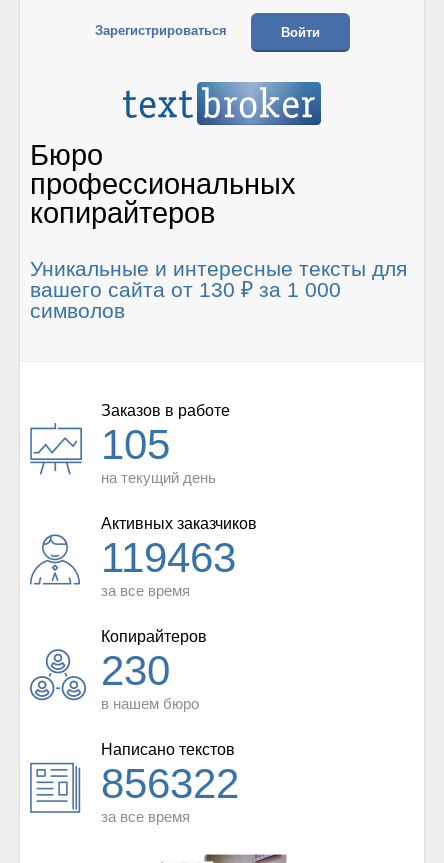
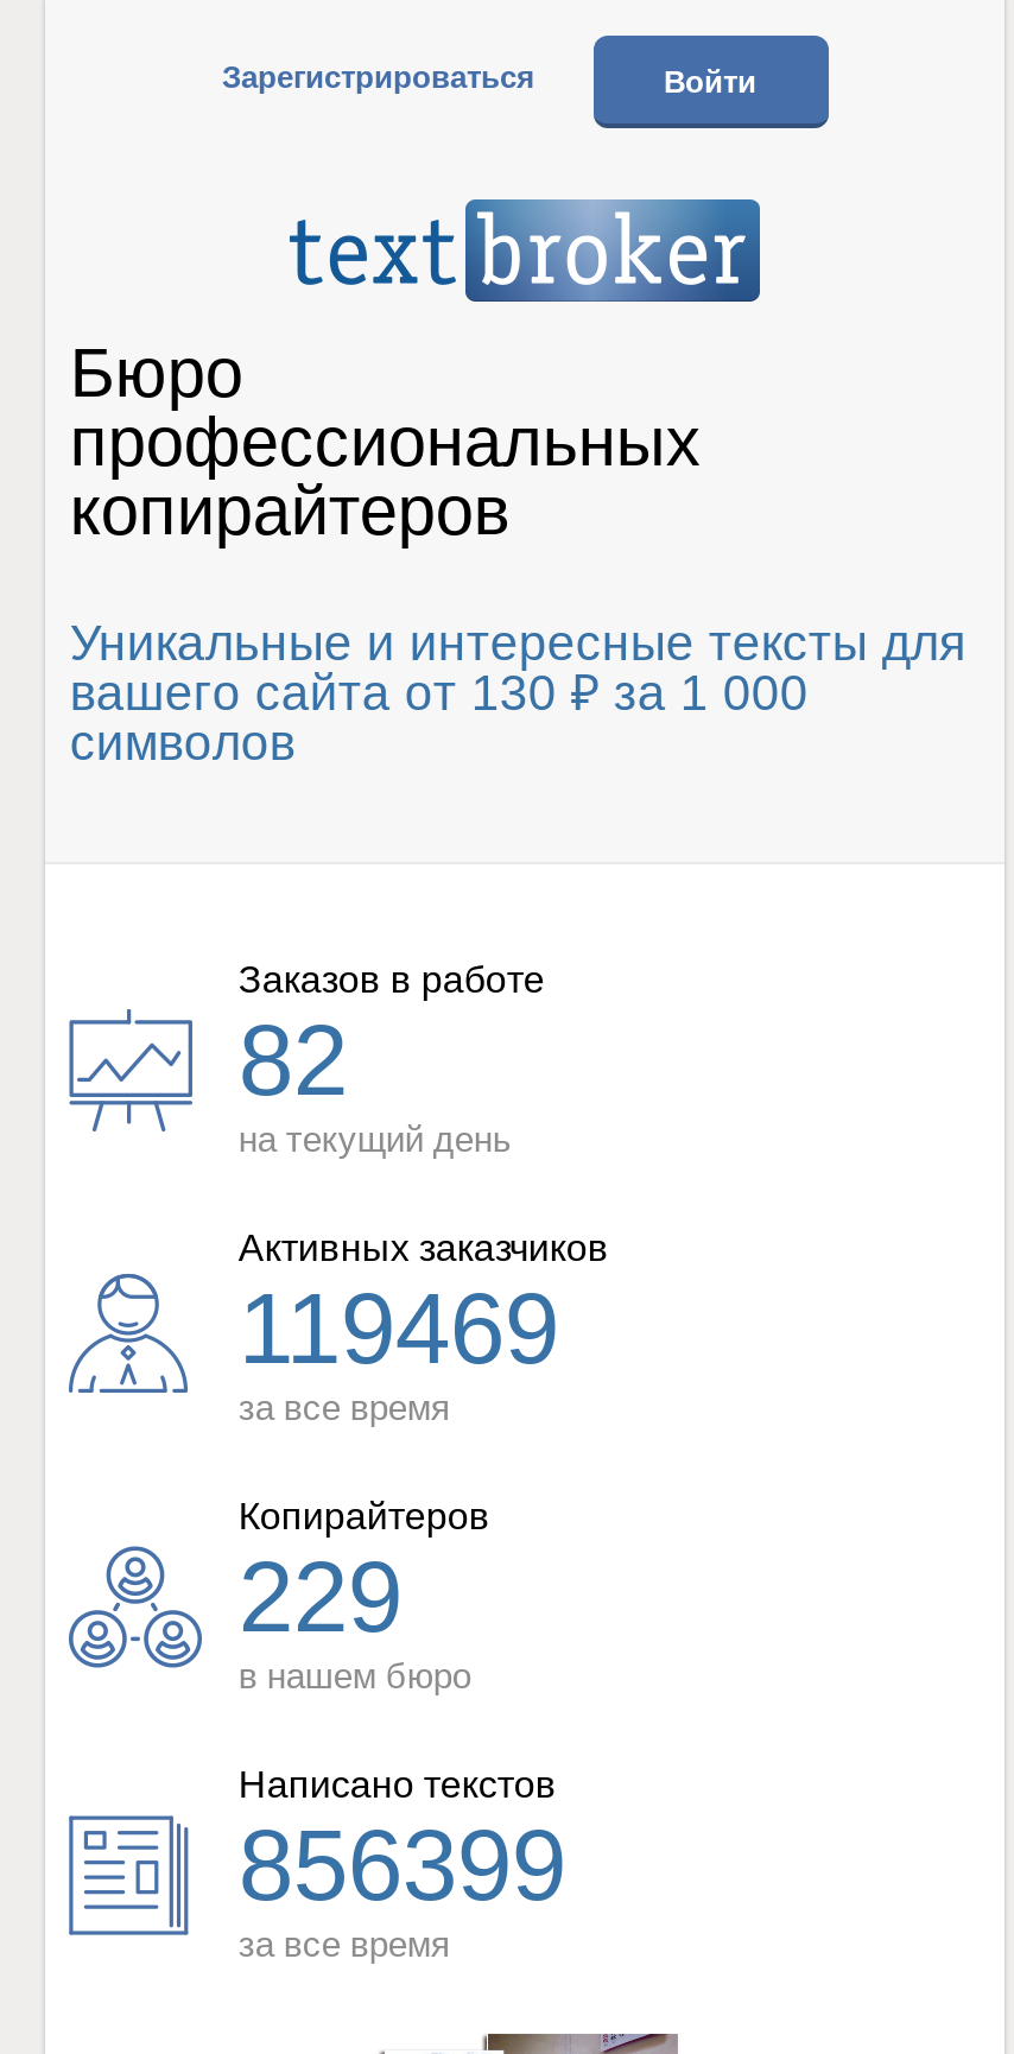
- 105
+ 82

- 119463
+ 119469

- 230
+ 229

- 856322
+ 856399
